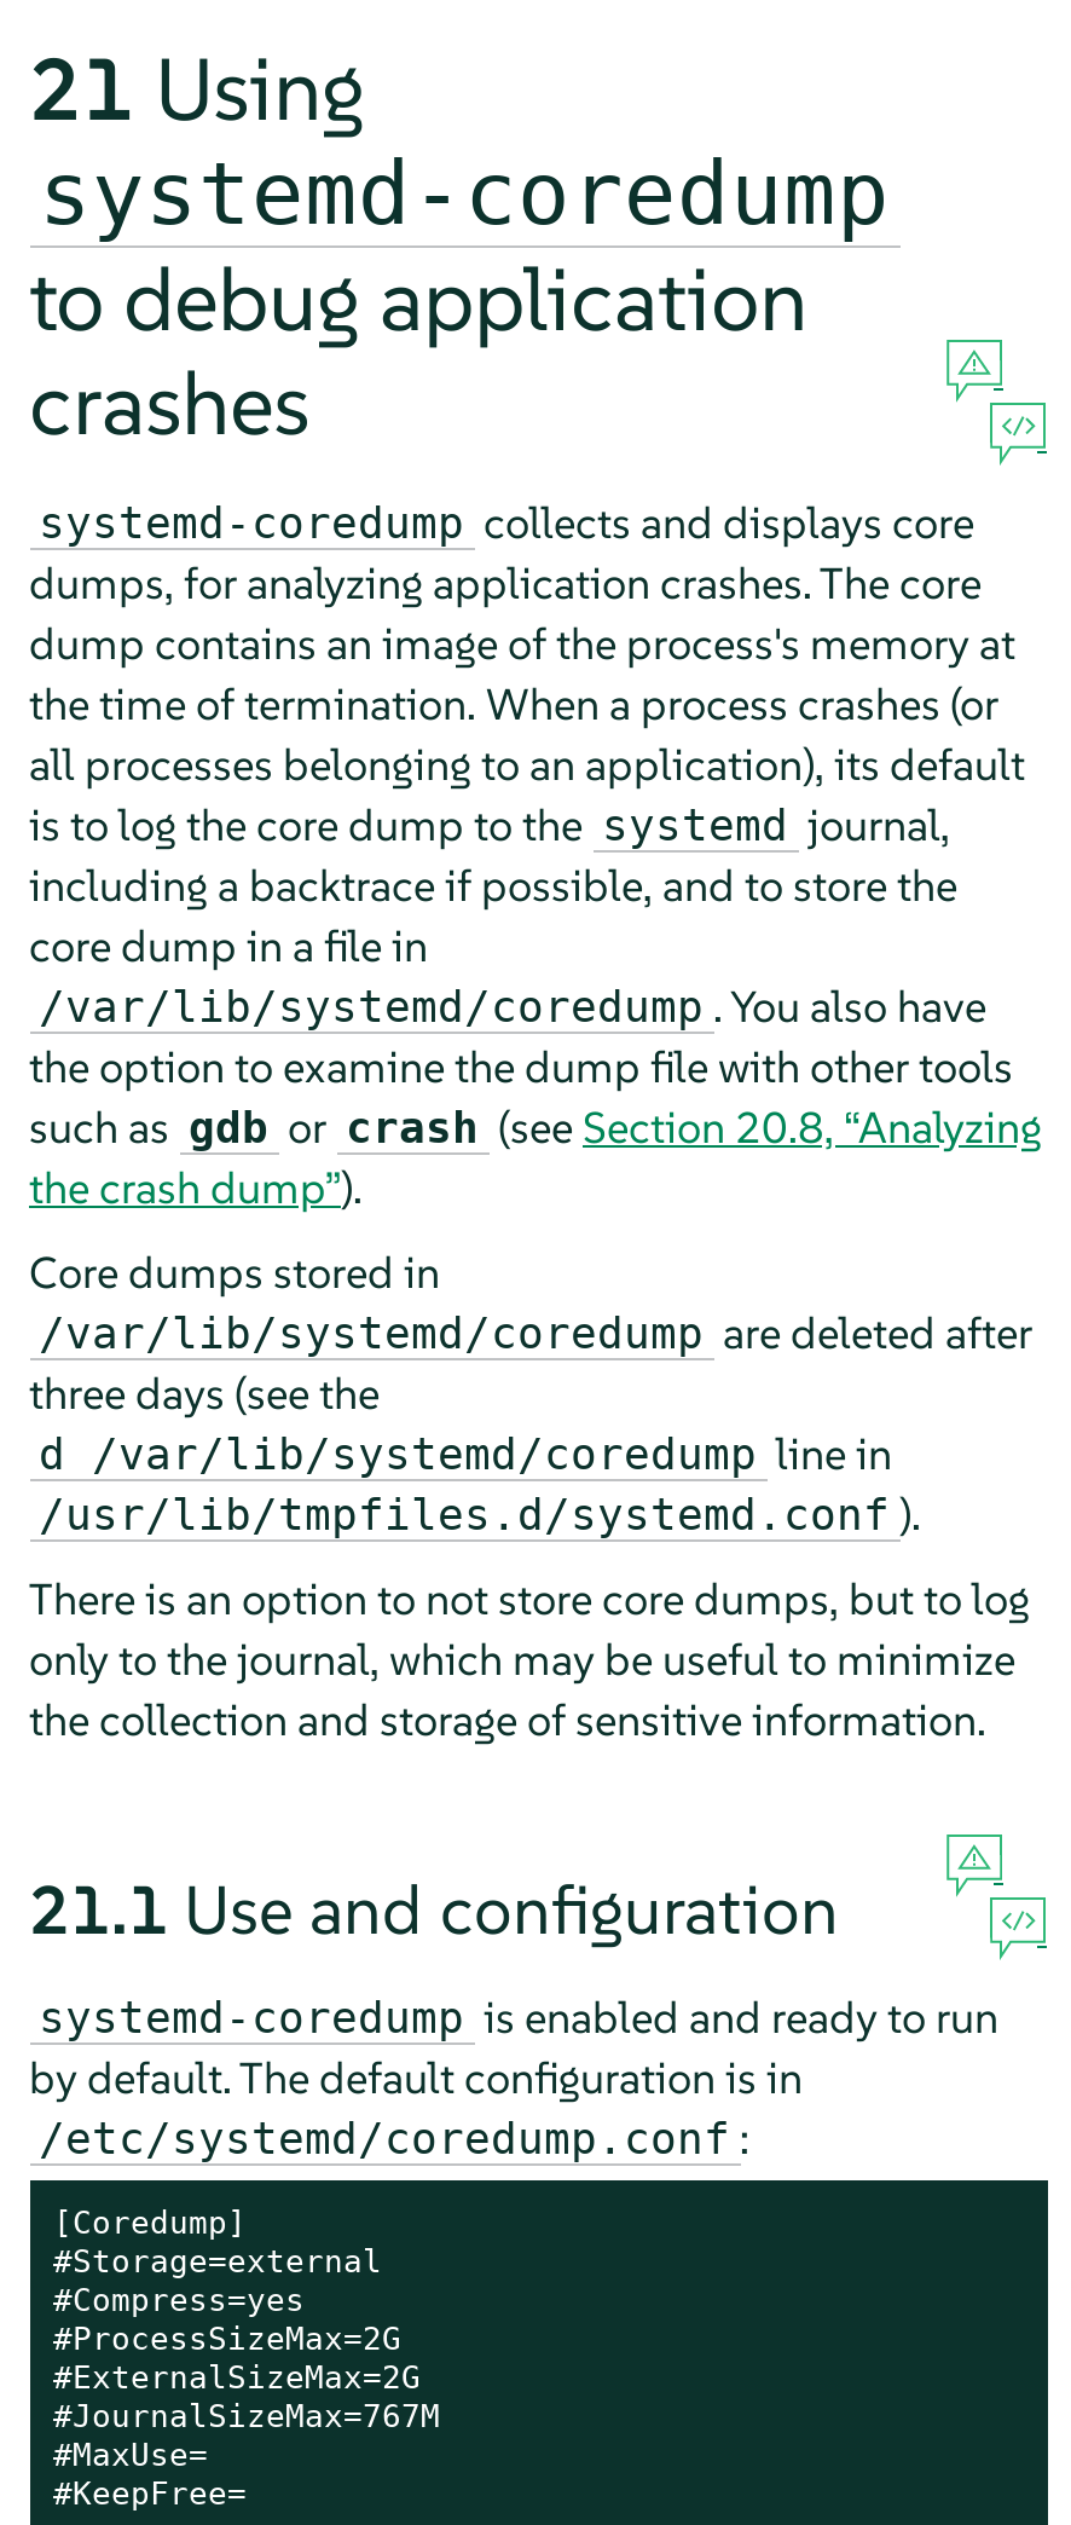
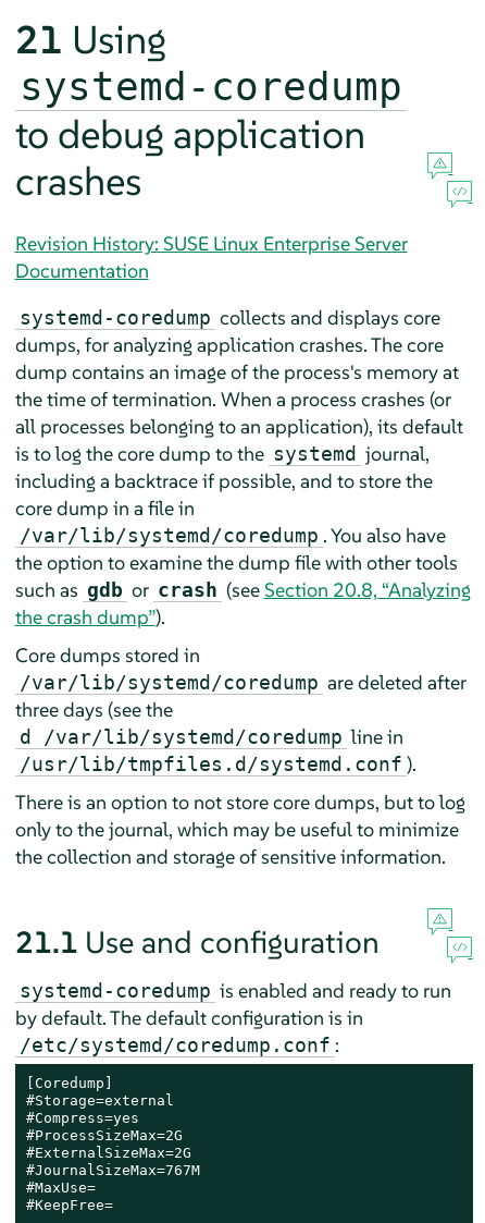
+ Revision History: SUSE Linux Enterprise Server
+ Documentation
